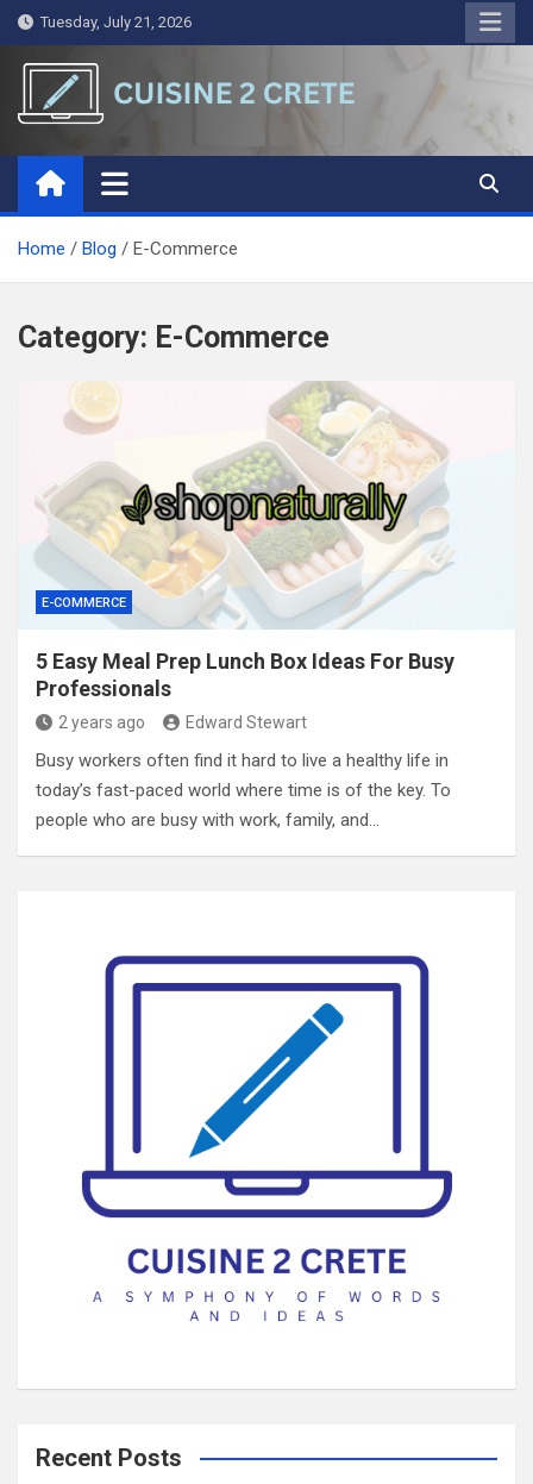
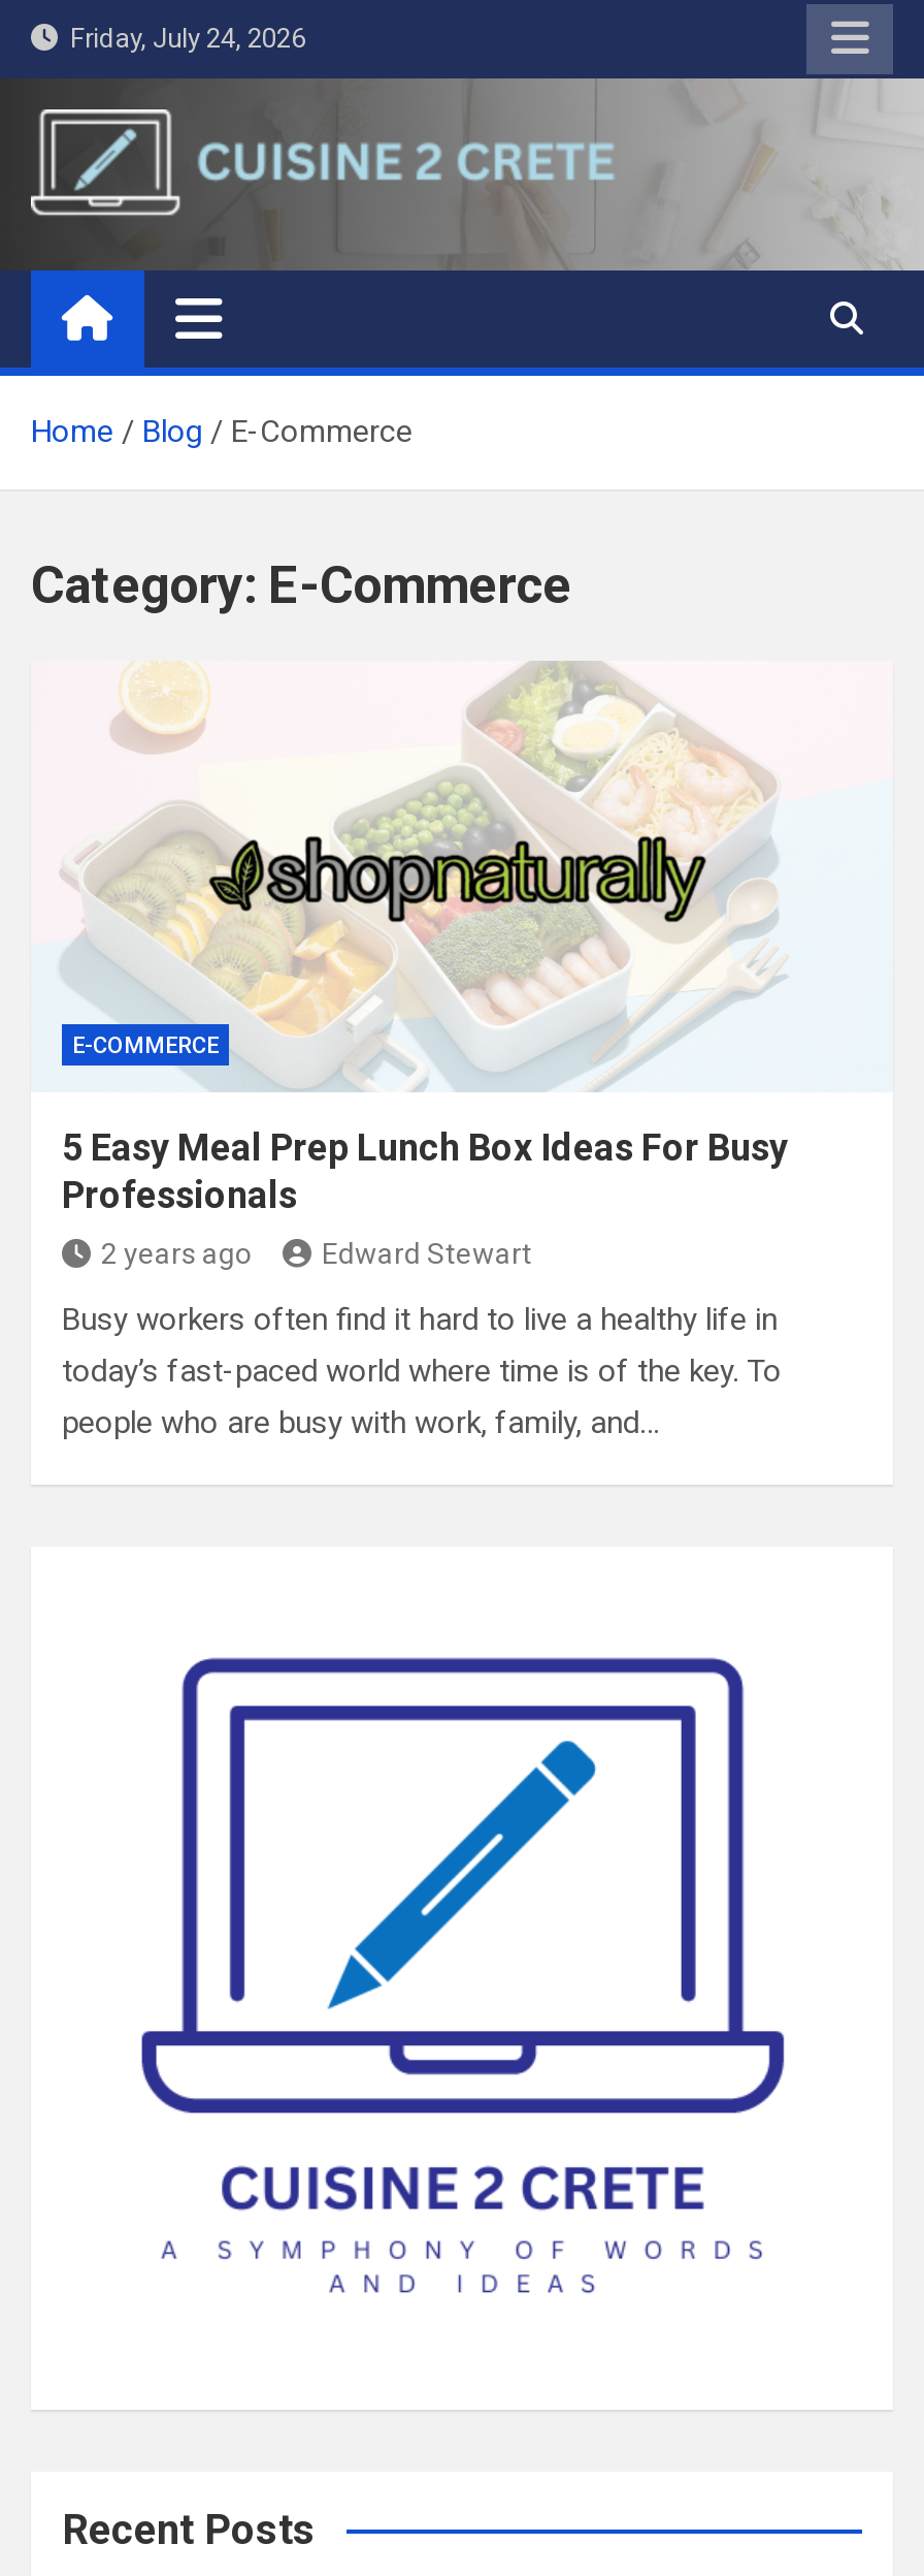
- Tuesday, July 21, 2026
+ Friday, July 24, 2026
